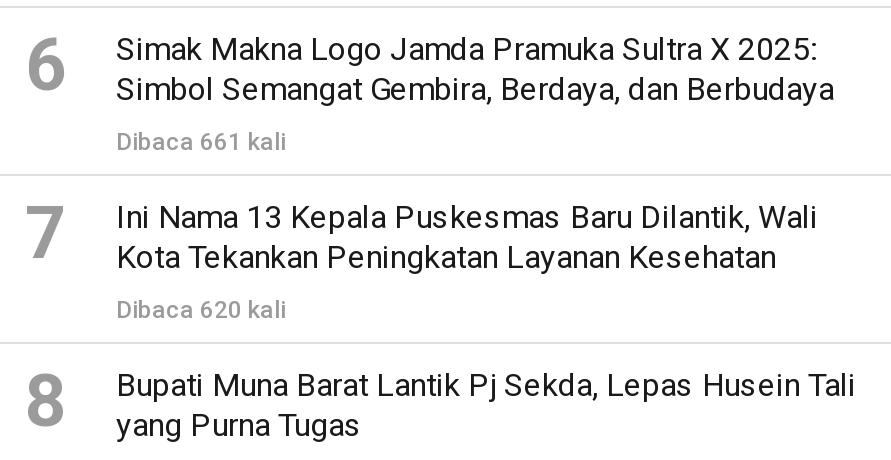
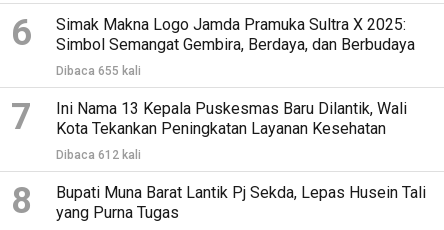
- Dibaca 661 kali
+ Dibaca 655 kali

- Dibaca 620 kali
+ Dibaca 612 kali
